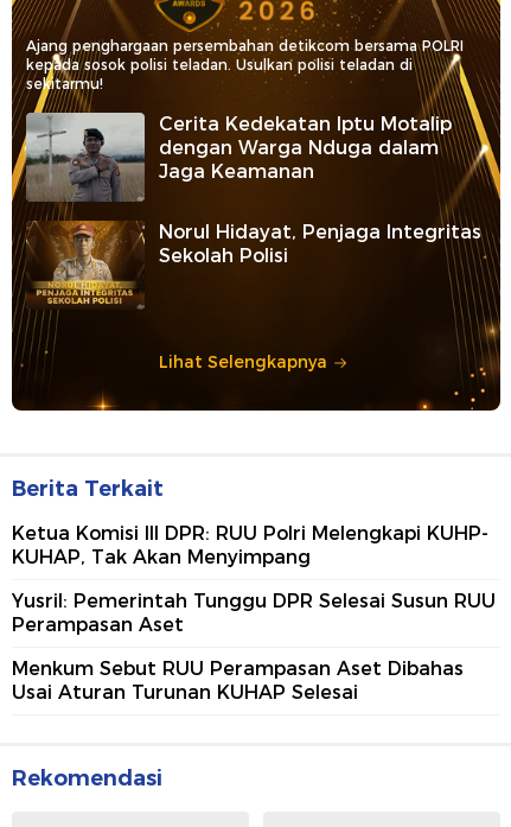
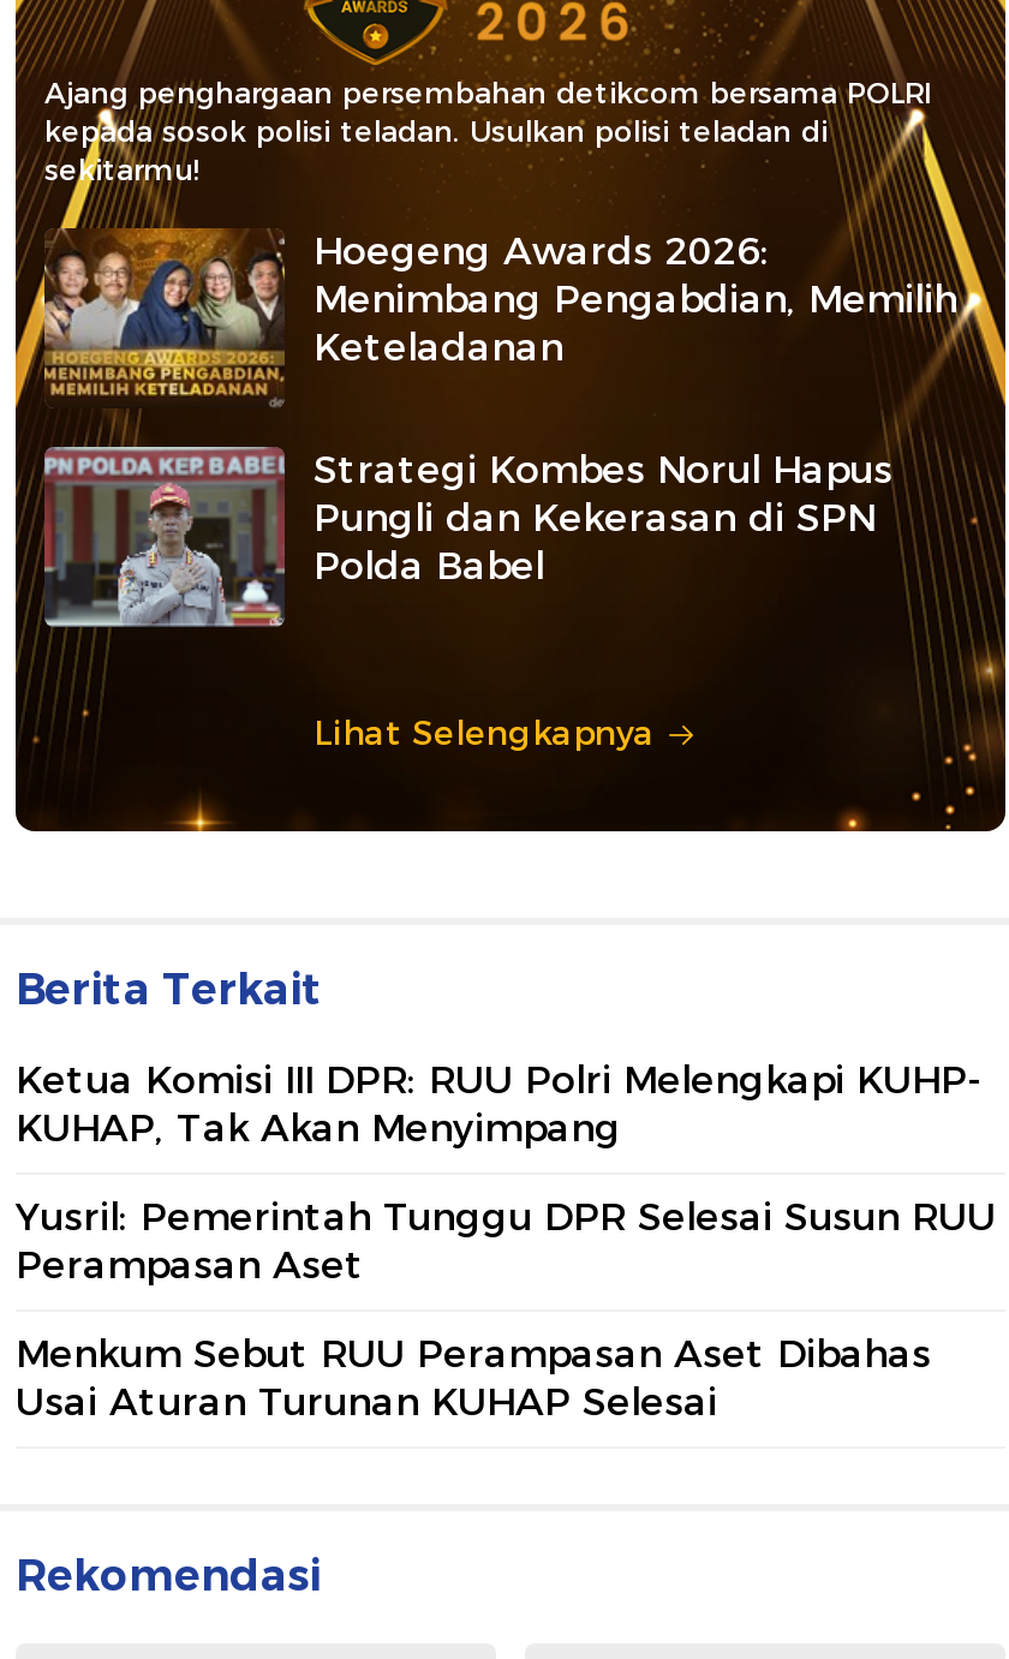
- [image]
- Cerita Kedekatan Iptu Motalip
- dengan Warga Nduga dalam
- Jaga Keamanan
+ [image]
+ Hoegeng Awards 2026:
+ Menimbang Pengabdian, Memilih
+ Keteladanan

- [image]
- Norul Hidayat, Penjaga Integritas
- Sekolah Polisi
+ [image]
+ Strategi Kombes Norul Hapus
+ Pungli dan Kekerasan di SPN
+ Polda Babel
